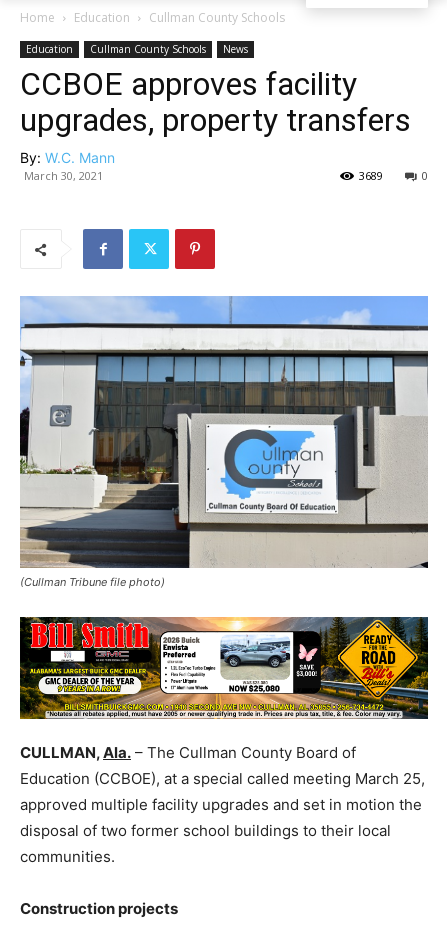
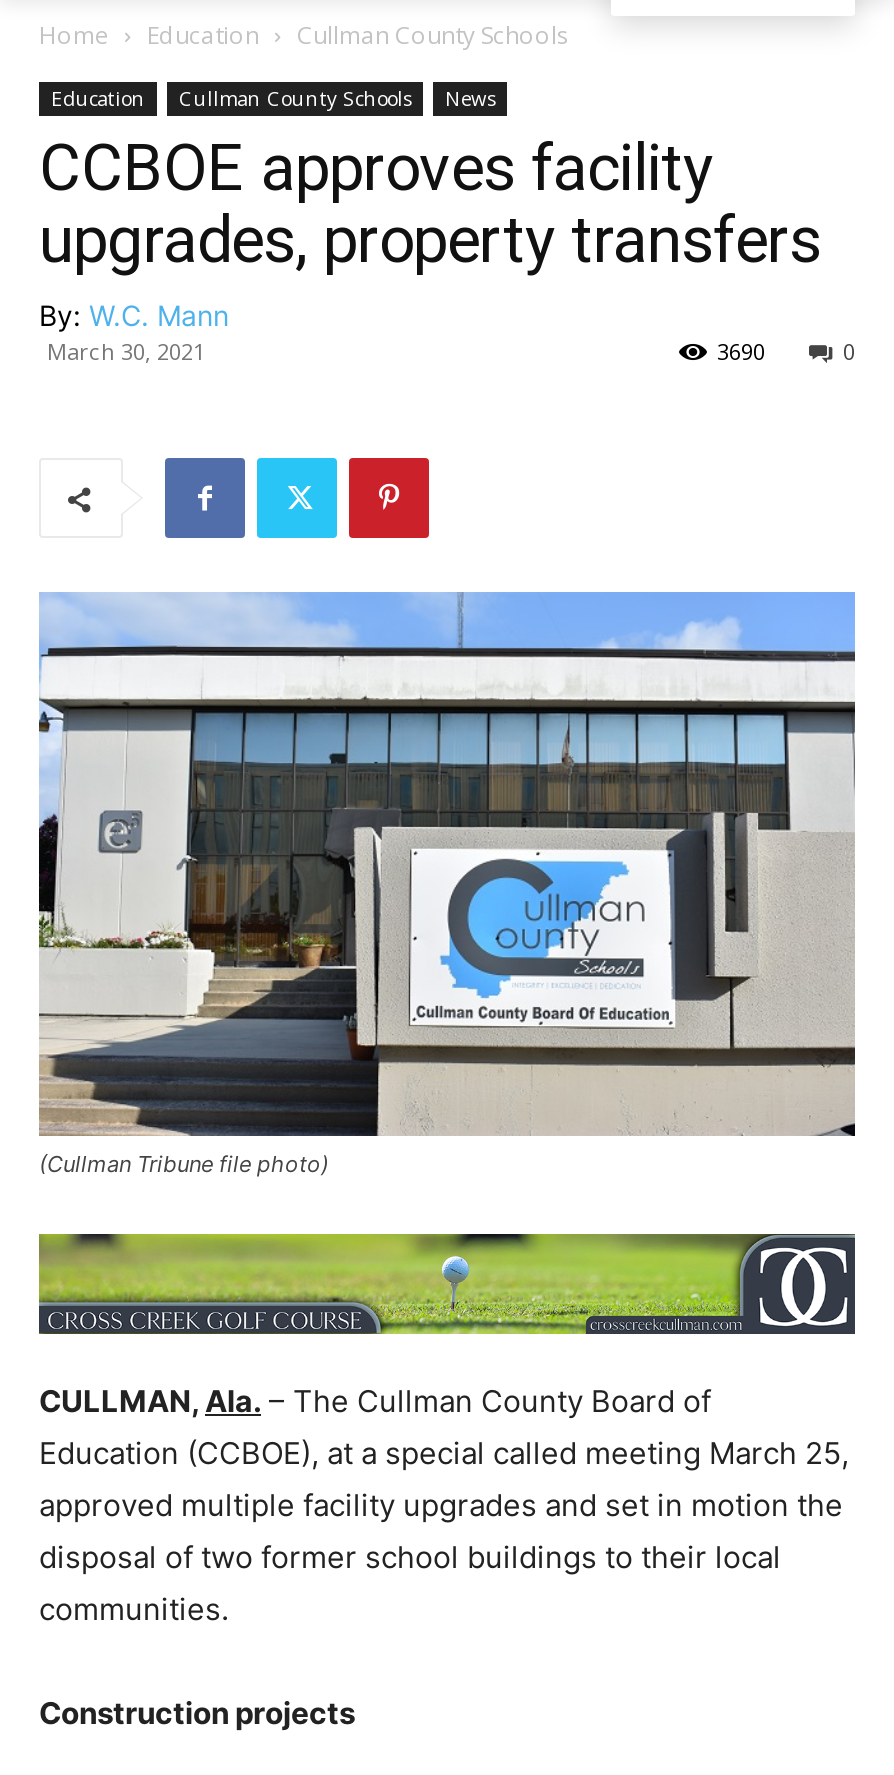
- 3689
+ 3690

- [image]
+ [image]
